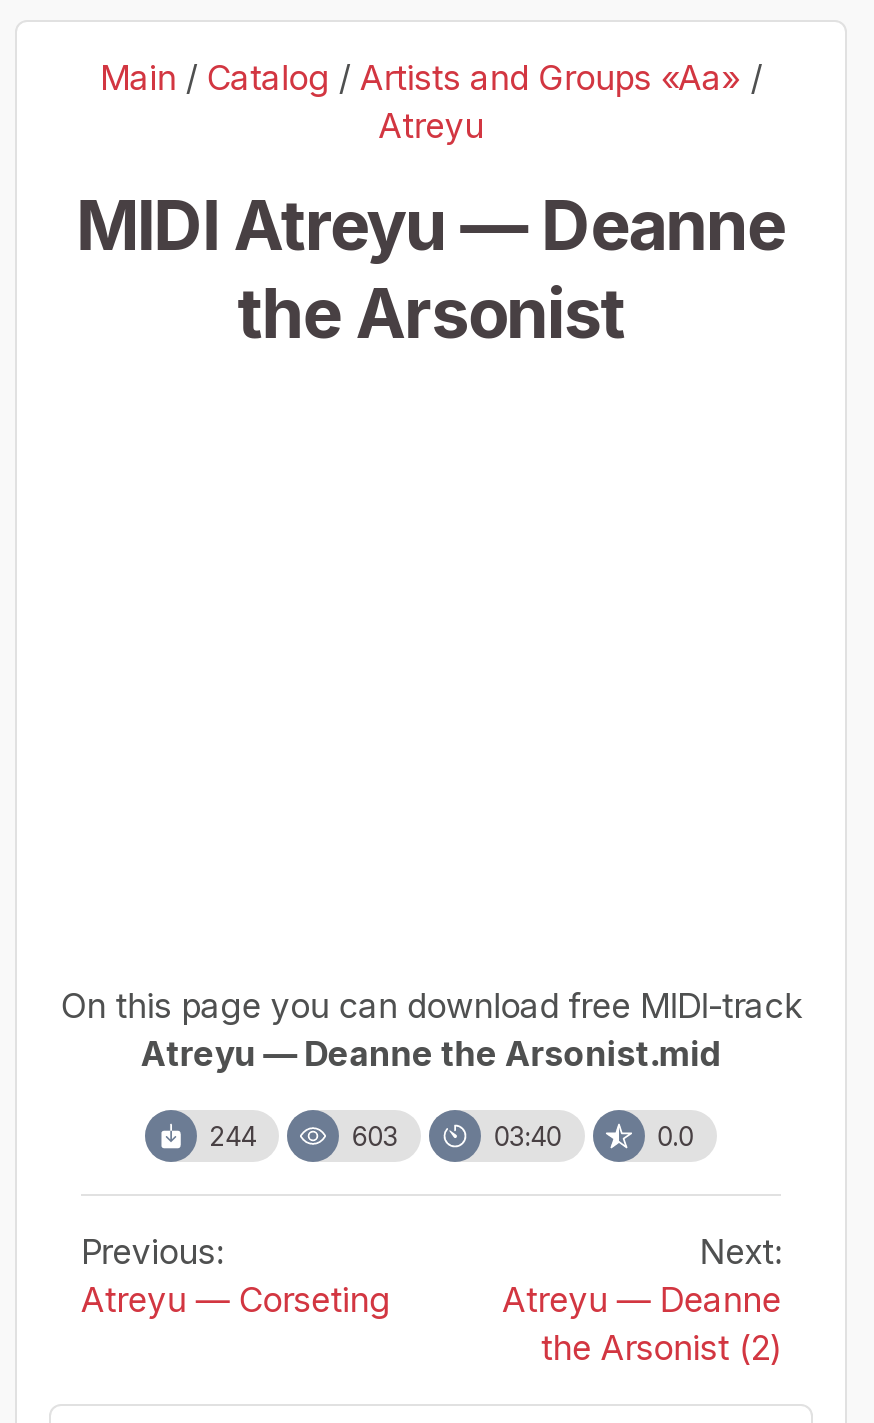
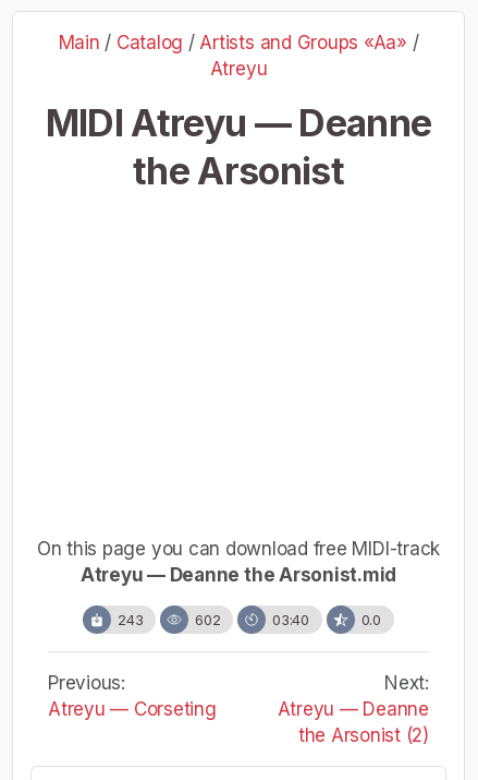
- 244
+ 243

- 603
+ 602
